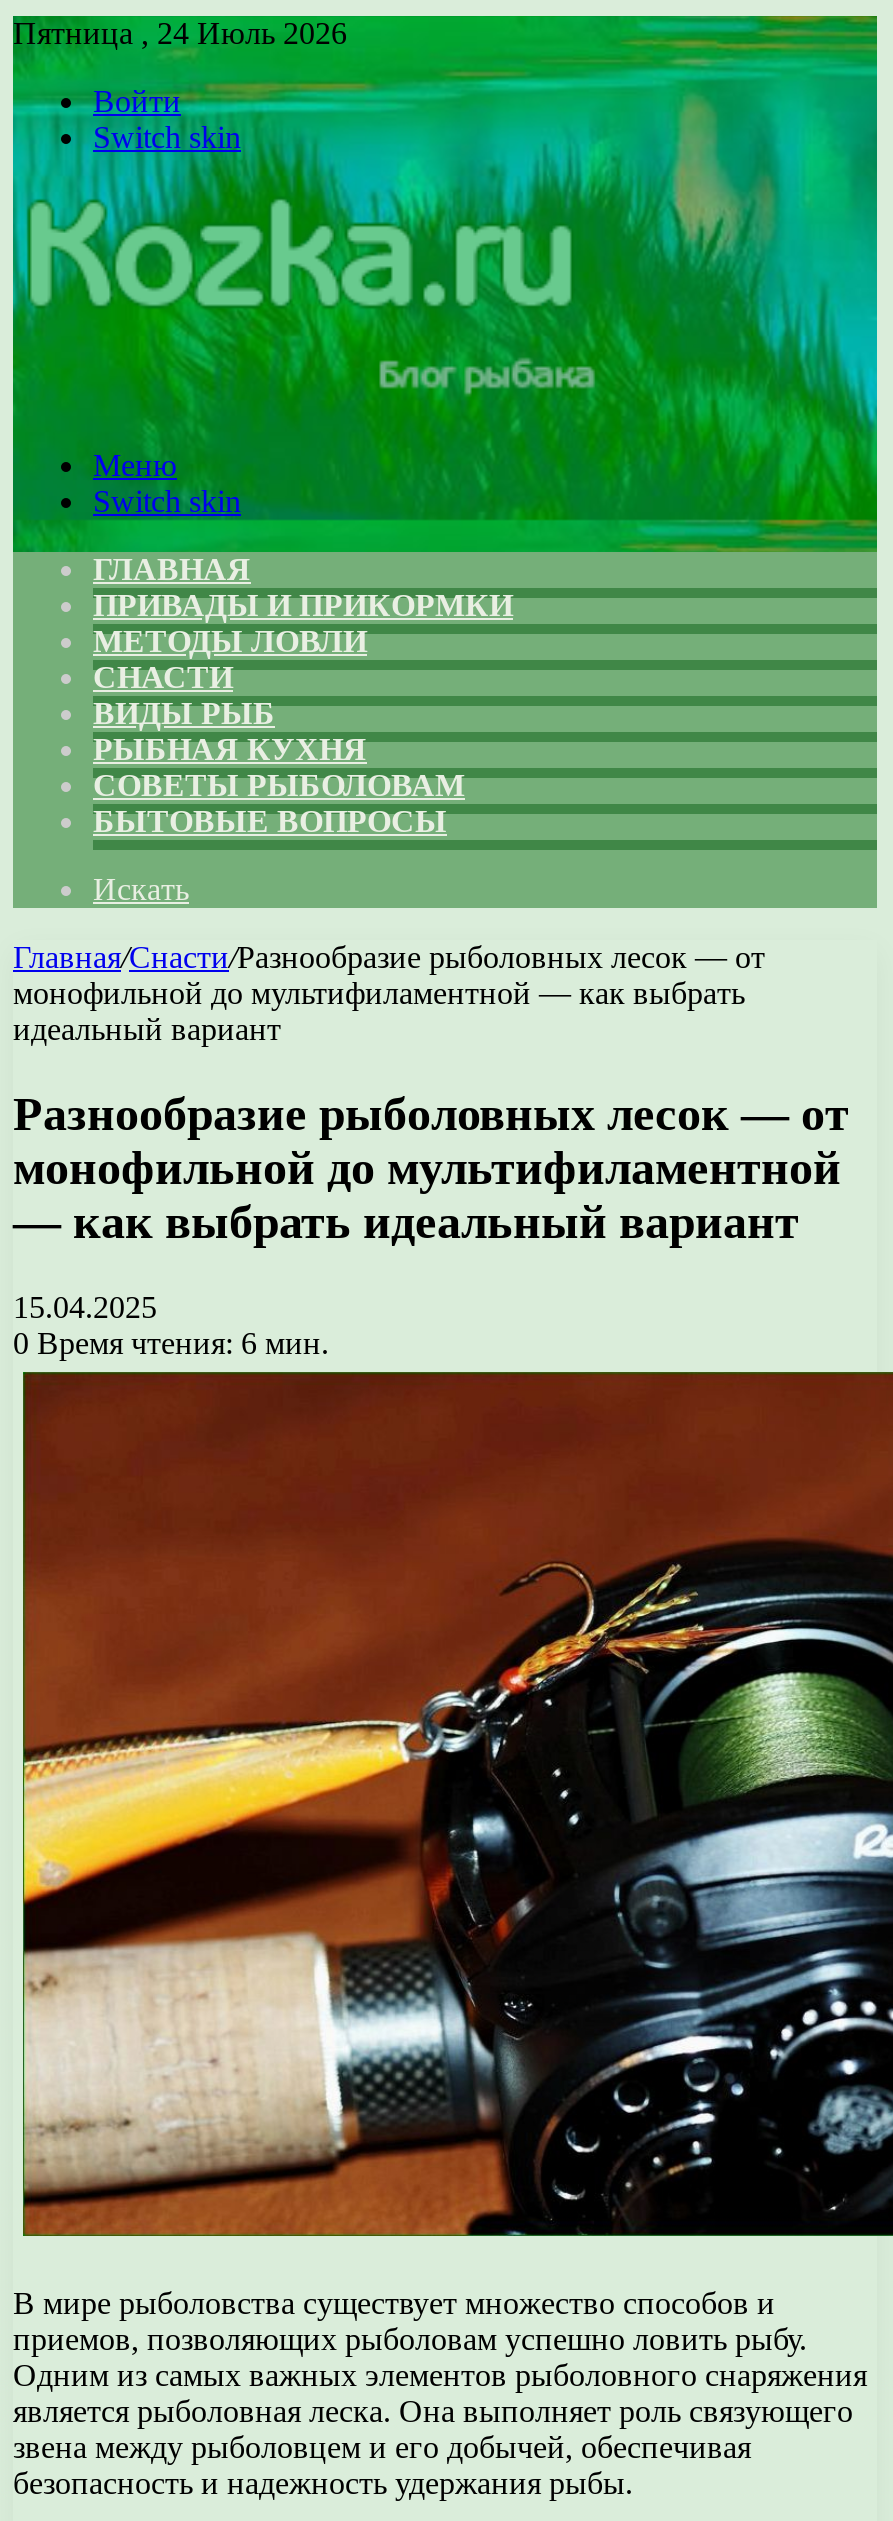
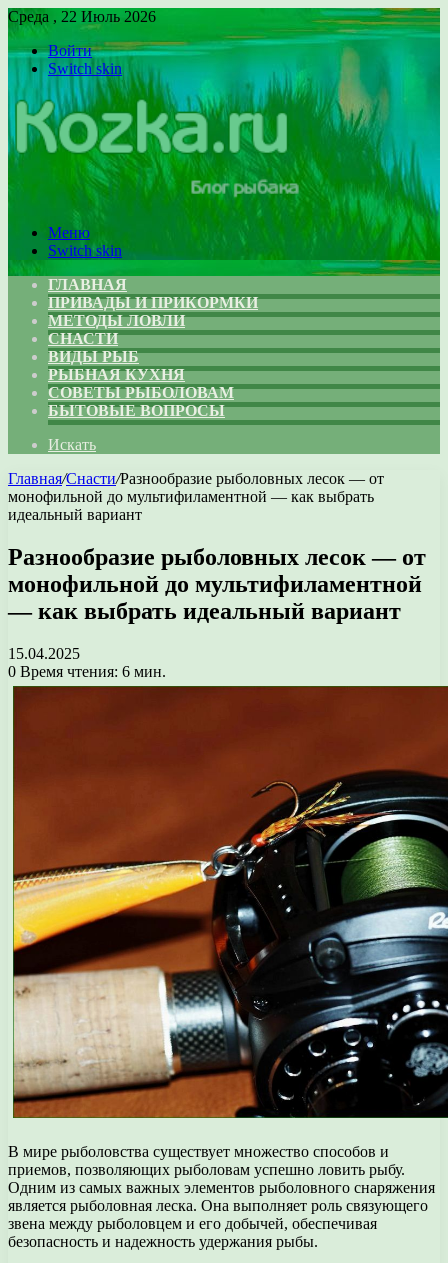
- Пятница , 24 Июль 2026
+ Среда , 22 Июль 2026
